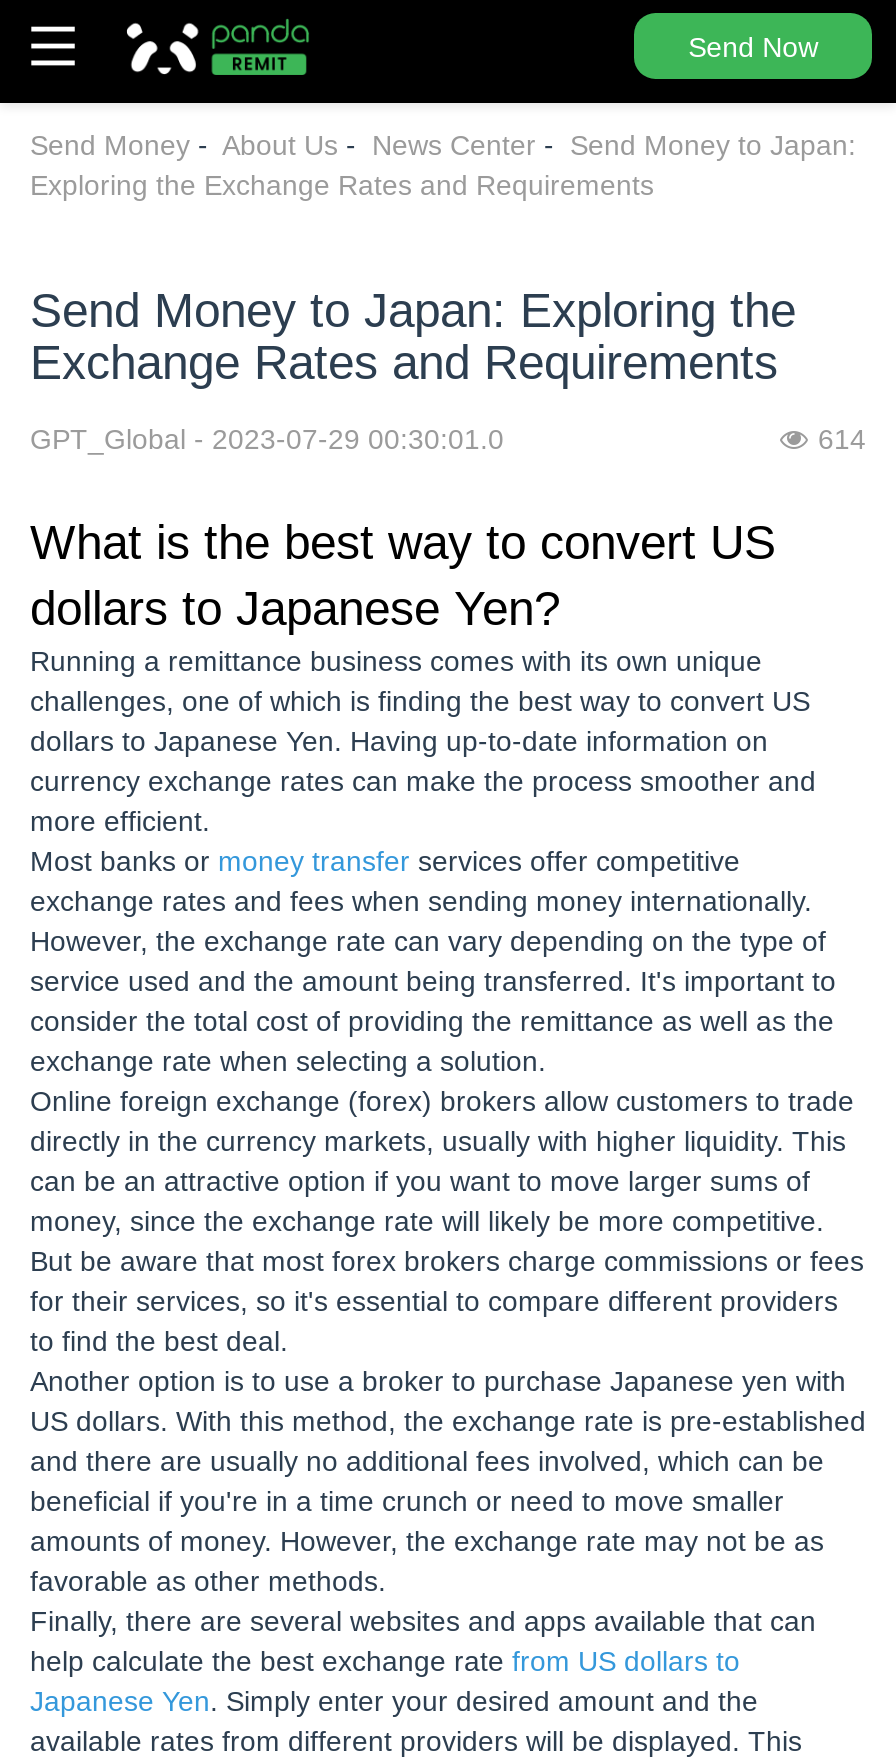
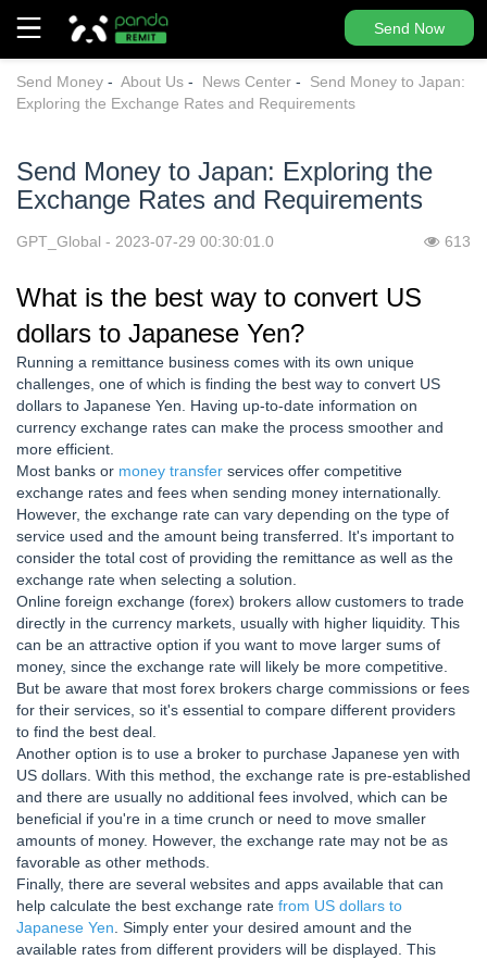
- 614
+ 613
